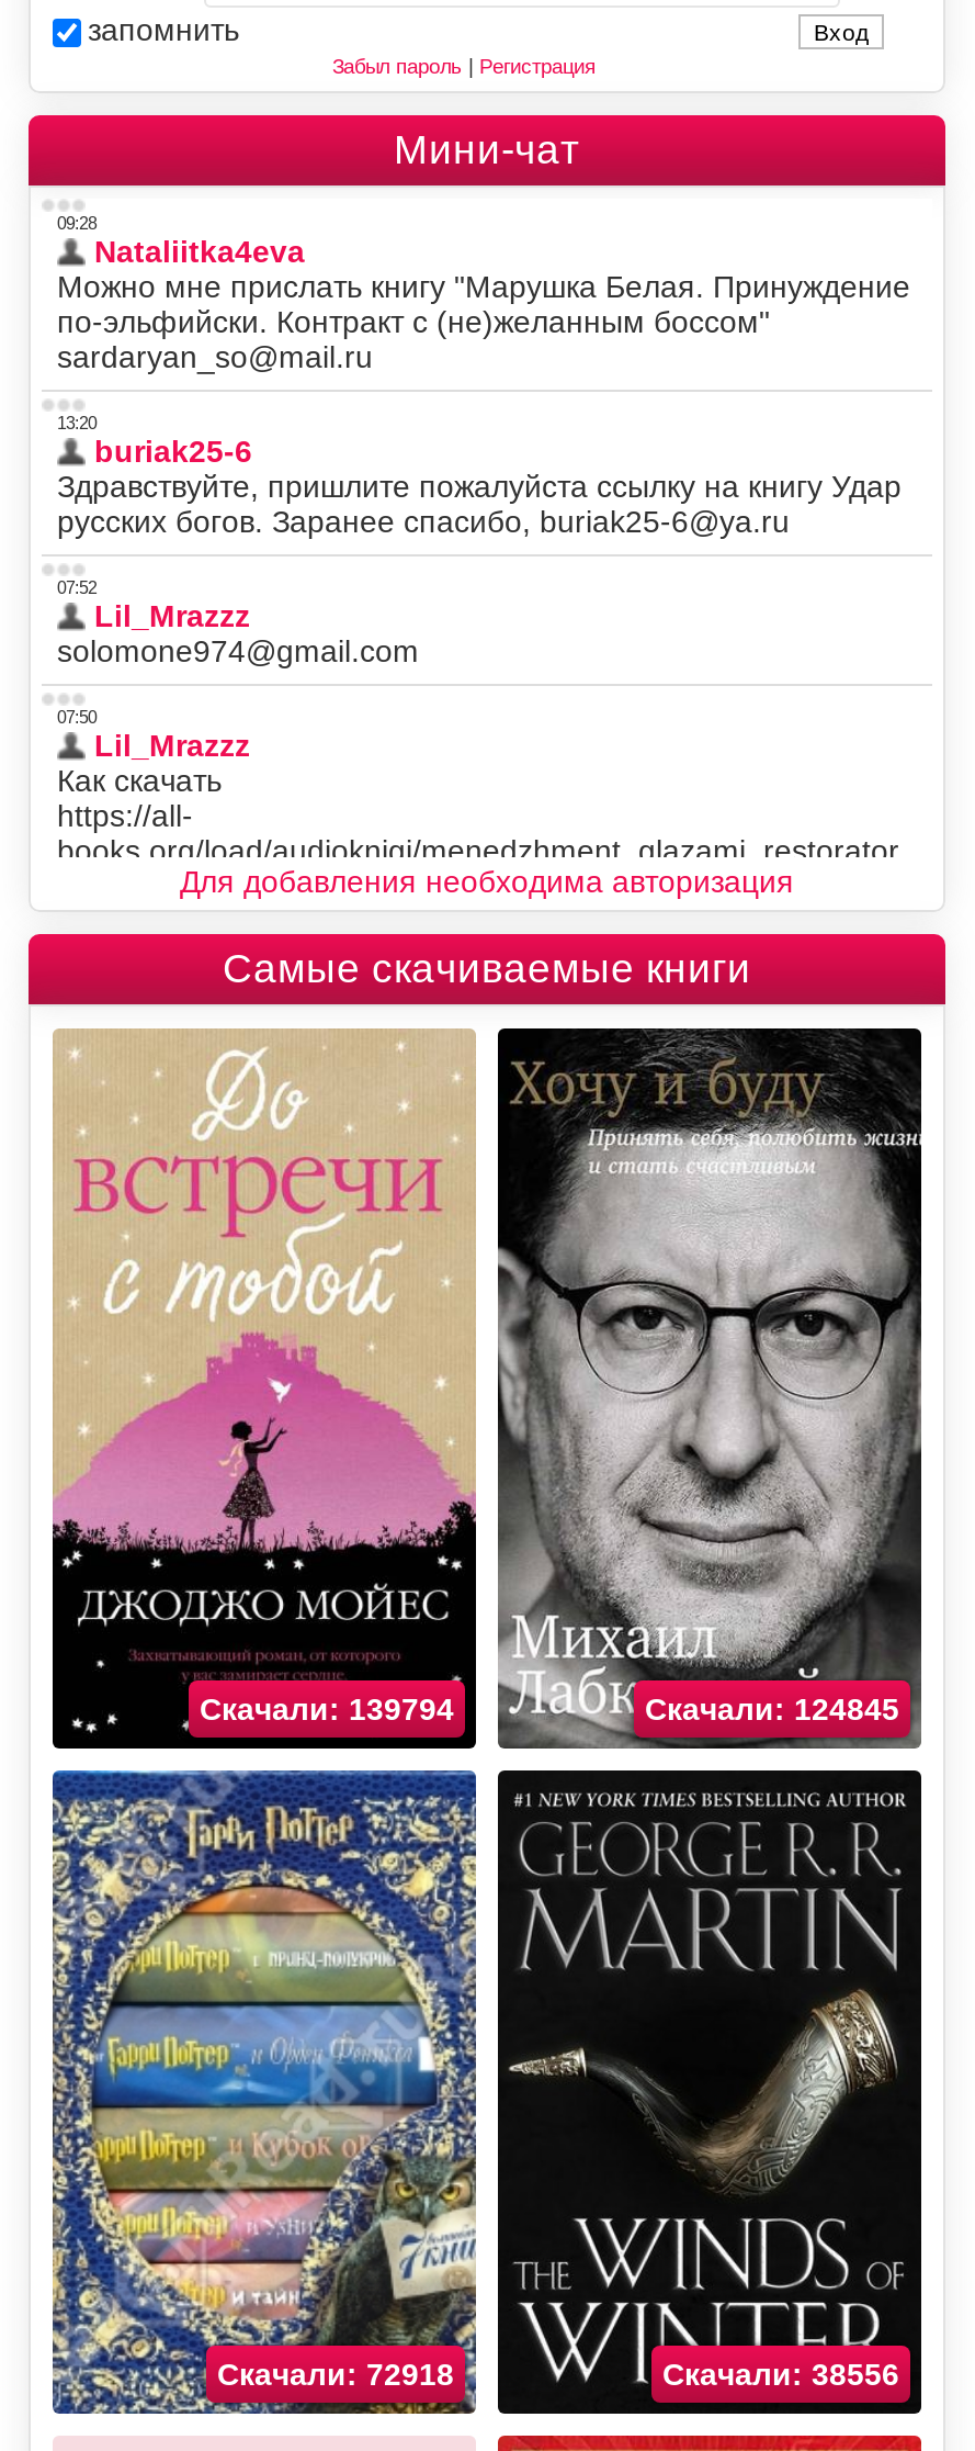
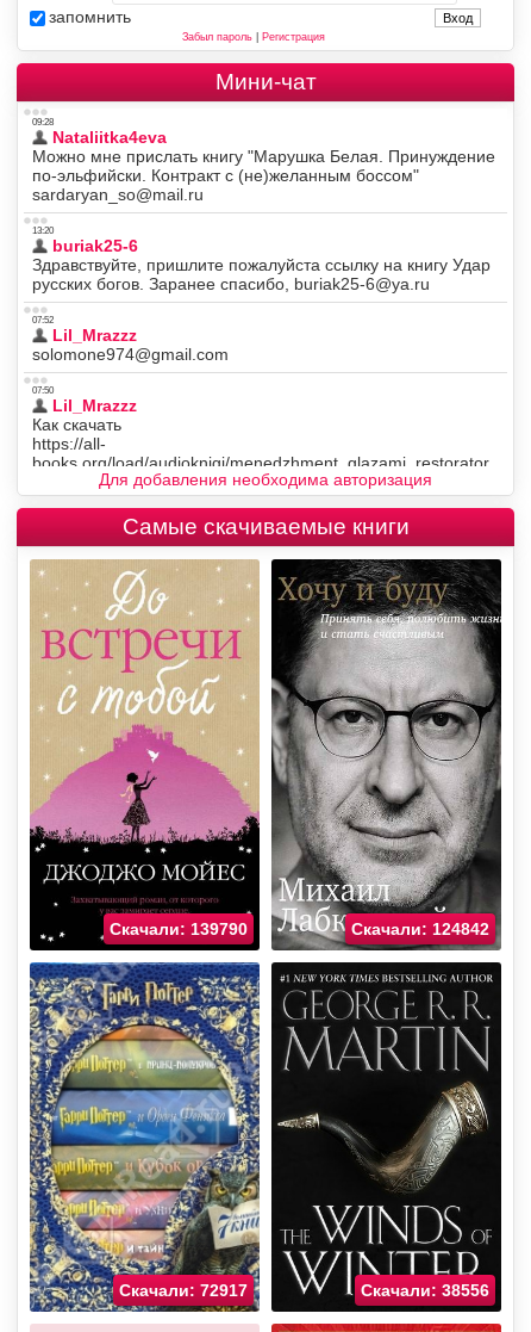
- Скачали: 139794
+ Скачали: 139790

- Скачали: 124845
+ Скачали: 124842

- Скачали: 72918
+ Скачали: 72917
